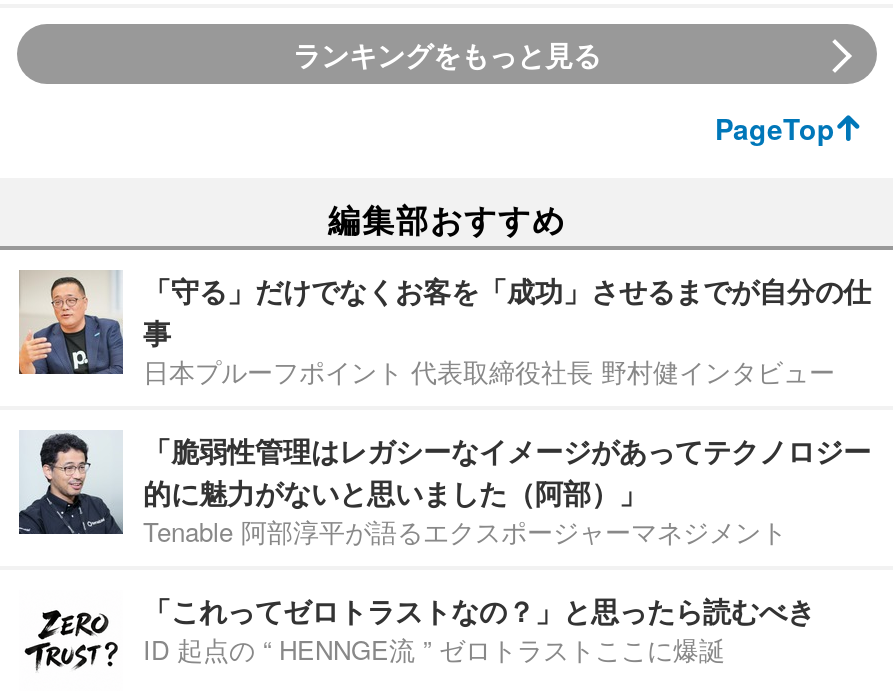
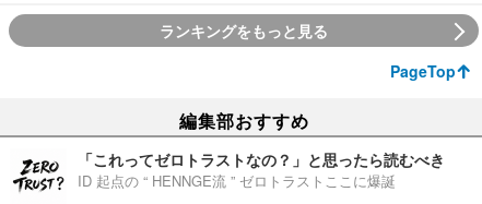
- [image]
- 「守る」だけでなくお客を「成功」させるまでが自分の仕
- 事
- 日本プルーフポイント 代表取締役社長 野村健インタビュー
- 「脆弱性管理はレガシーなイメージがあってテクノロジー
- 的に魅力がないと思いました（阿部）」
- Tenable 阿部淳平が語るエクスポージャーマネジメント

- [image]
